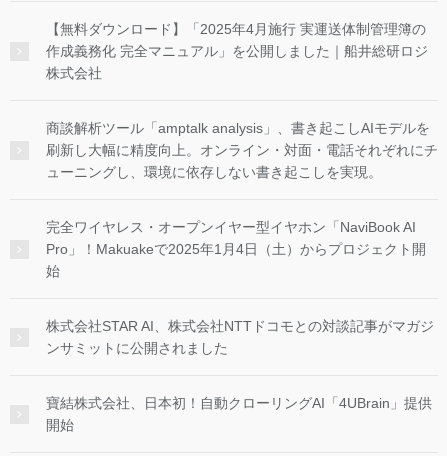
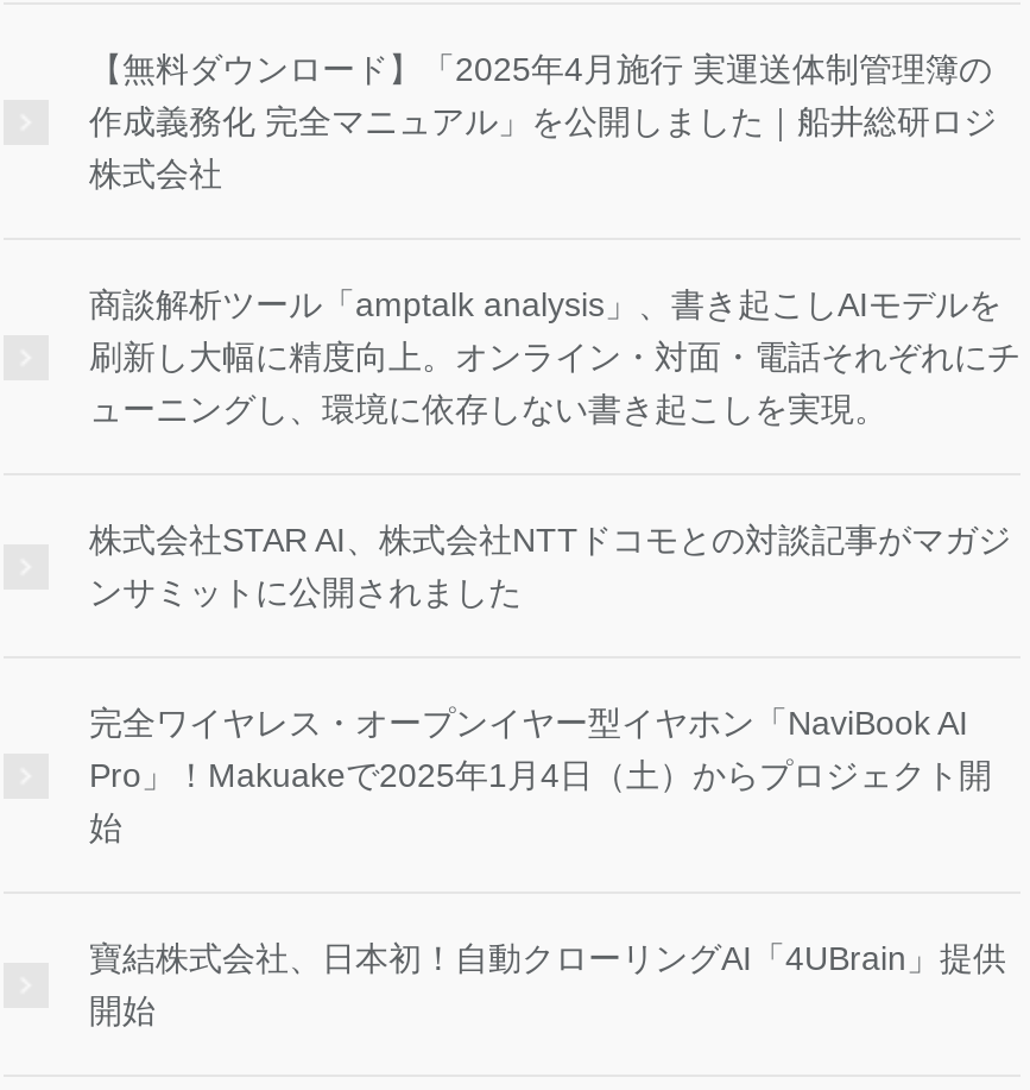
moved down: 完全ワイヤレス・オープンイヤー型イヤホン「NaviBook AI | Pro」！Makuakeで2025年1月4日（土）からプロジェクト開 | 始

moved up: 株式会社STAR AI、株式会社NTTドコモとの対談記事がマガジ | ンサミットに公開されました
